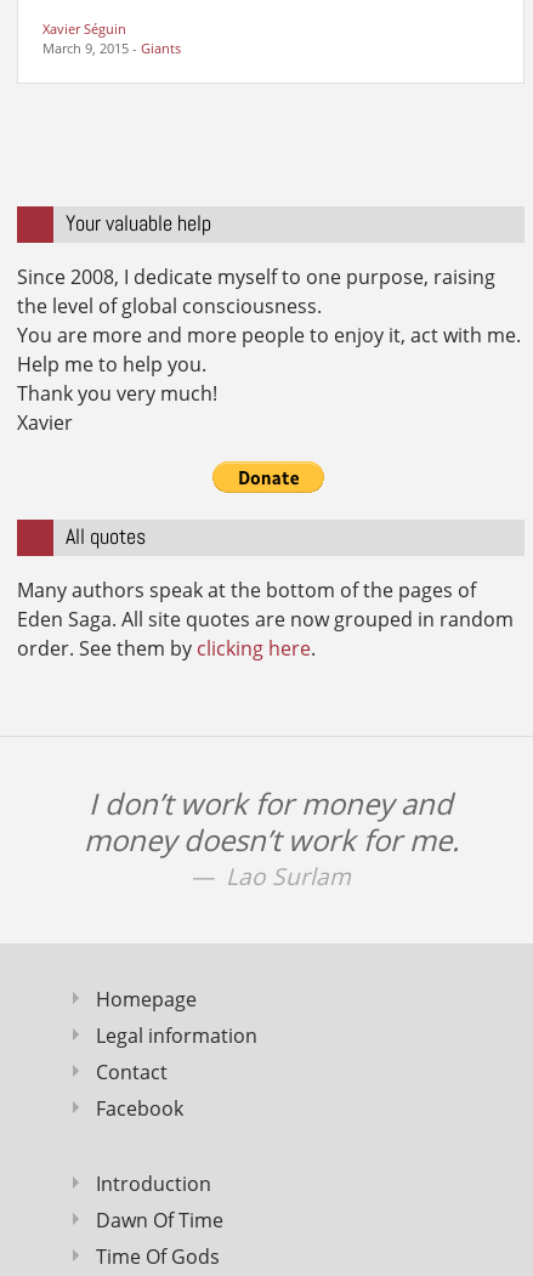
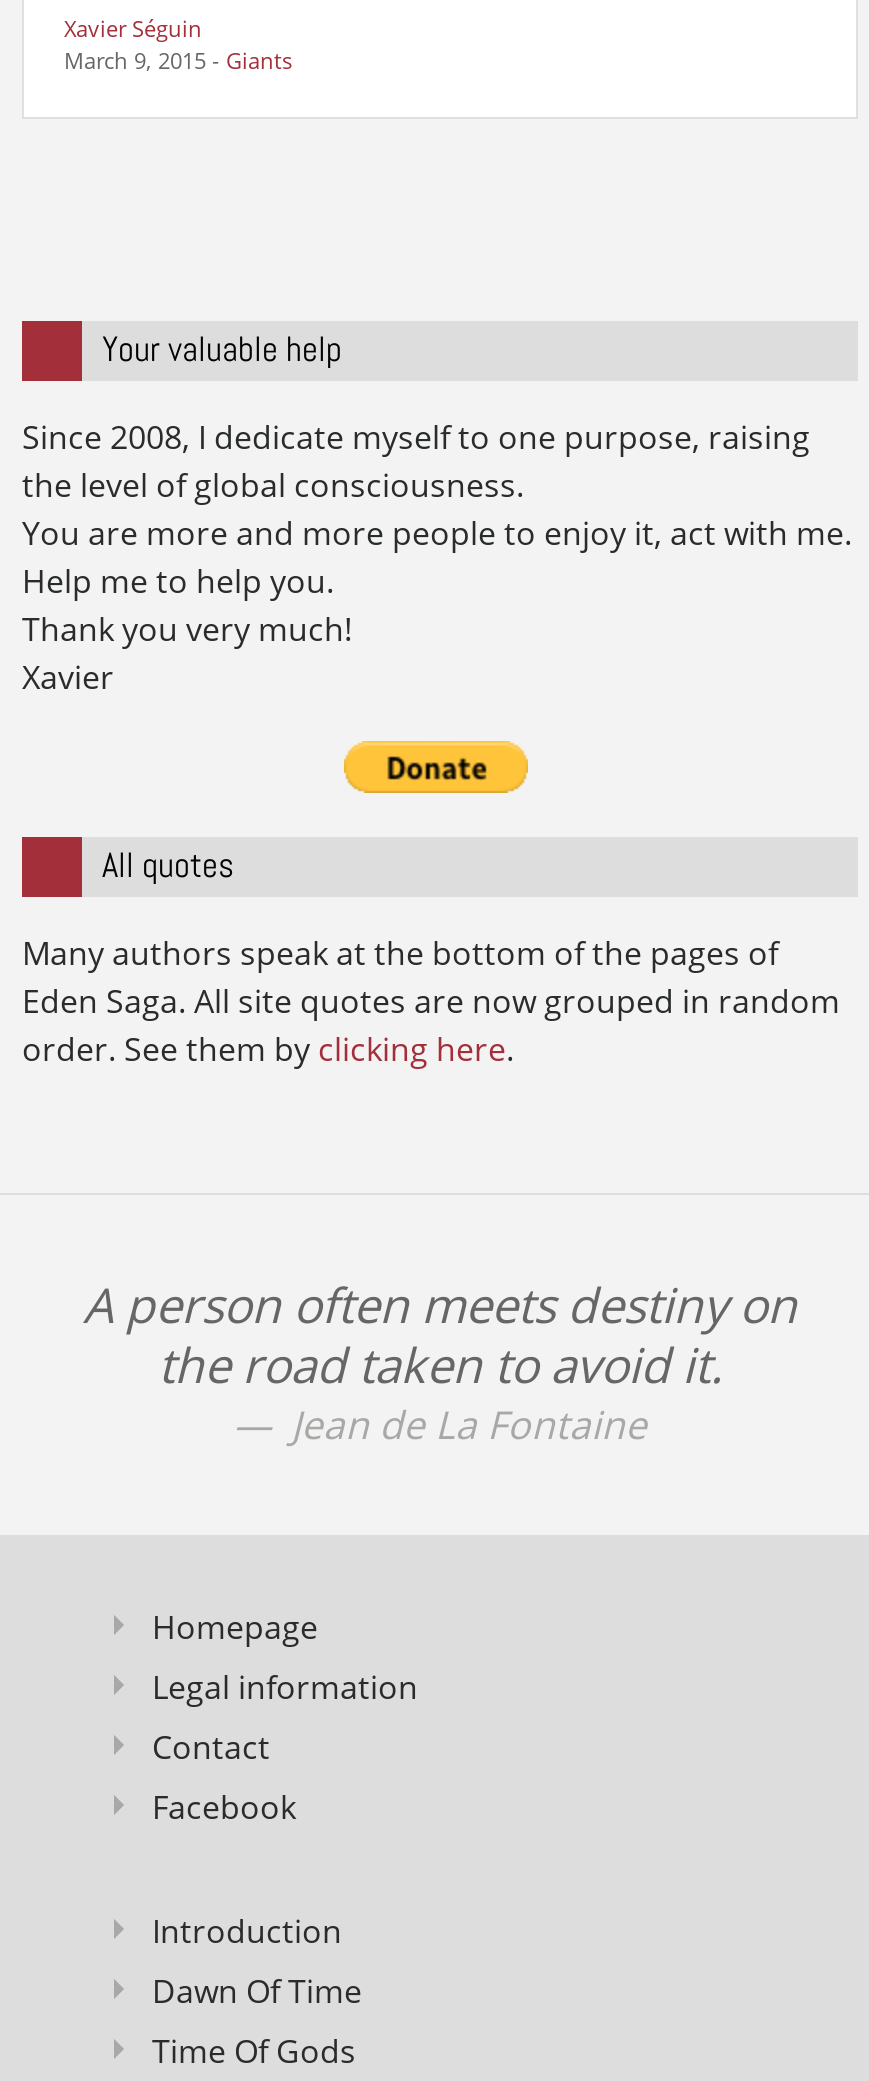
- I don’t work for money and
- money doesn’t work for me.
- Lao Surlam
+ A person often meets destiny on
+ the road taken to avoid it.
+ Jean de La Fontaine
